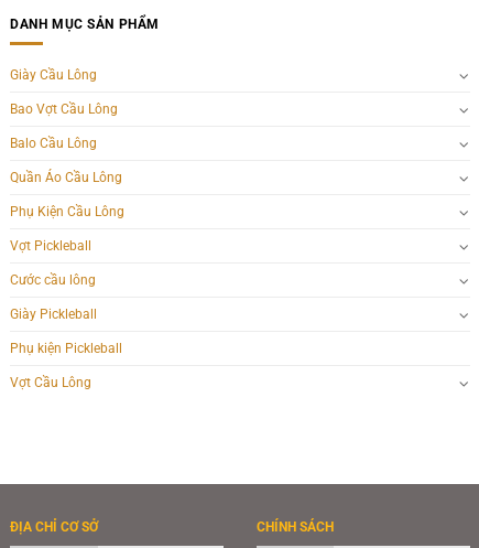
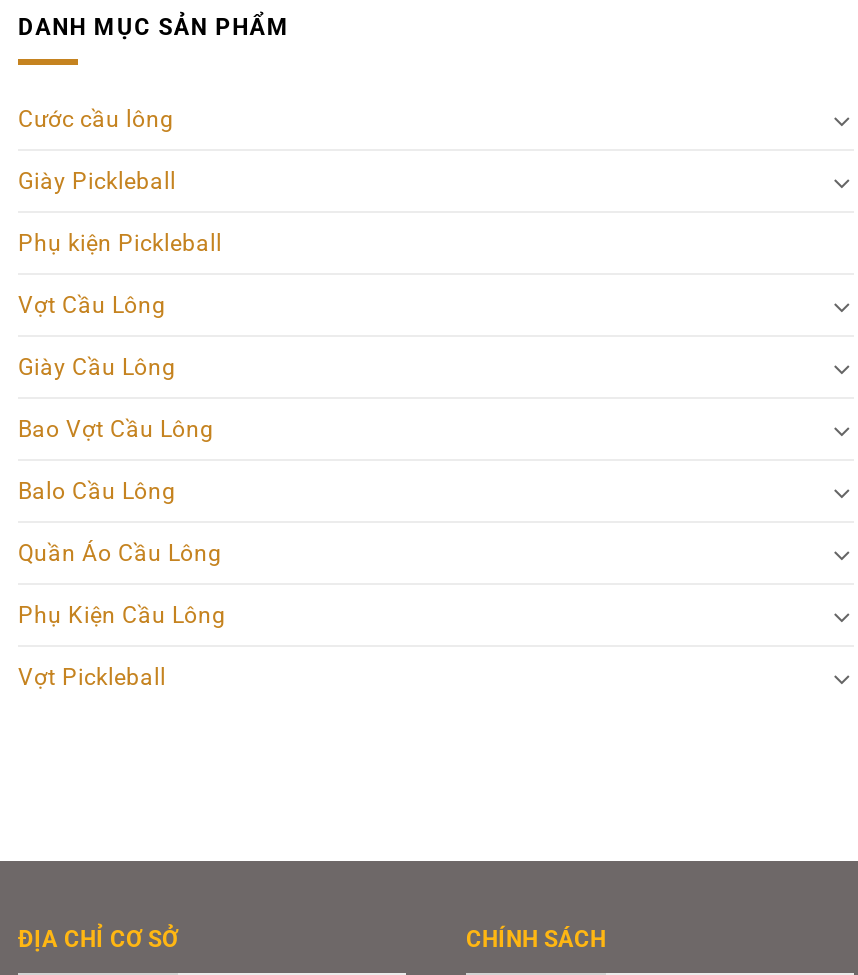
moved down: Giày Cầu Lông | Bao Vợt Cầu Lông | Balo Cầu Lông | Quần Áo Cầu Lông | Phụ Kiện Cầu Lông | Vợt Pickleball

moved up: Cước cầu lông | Giày Pickleball | Phụ kiện Pickleball | Vợt Cầu Lông
